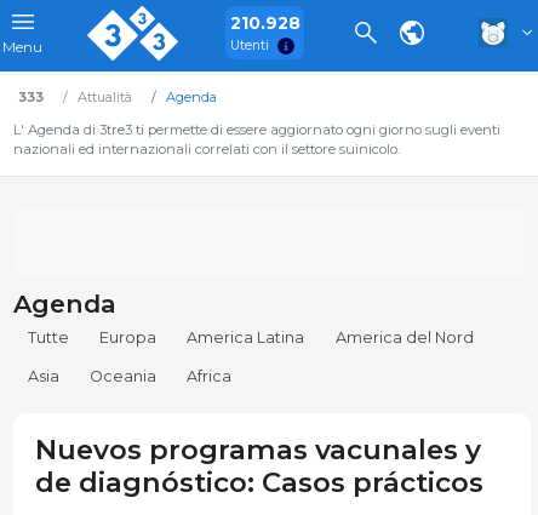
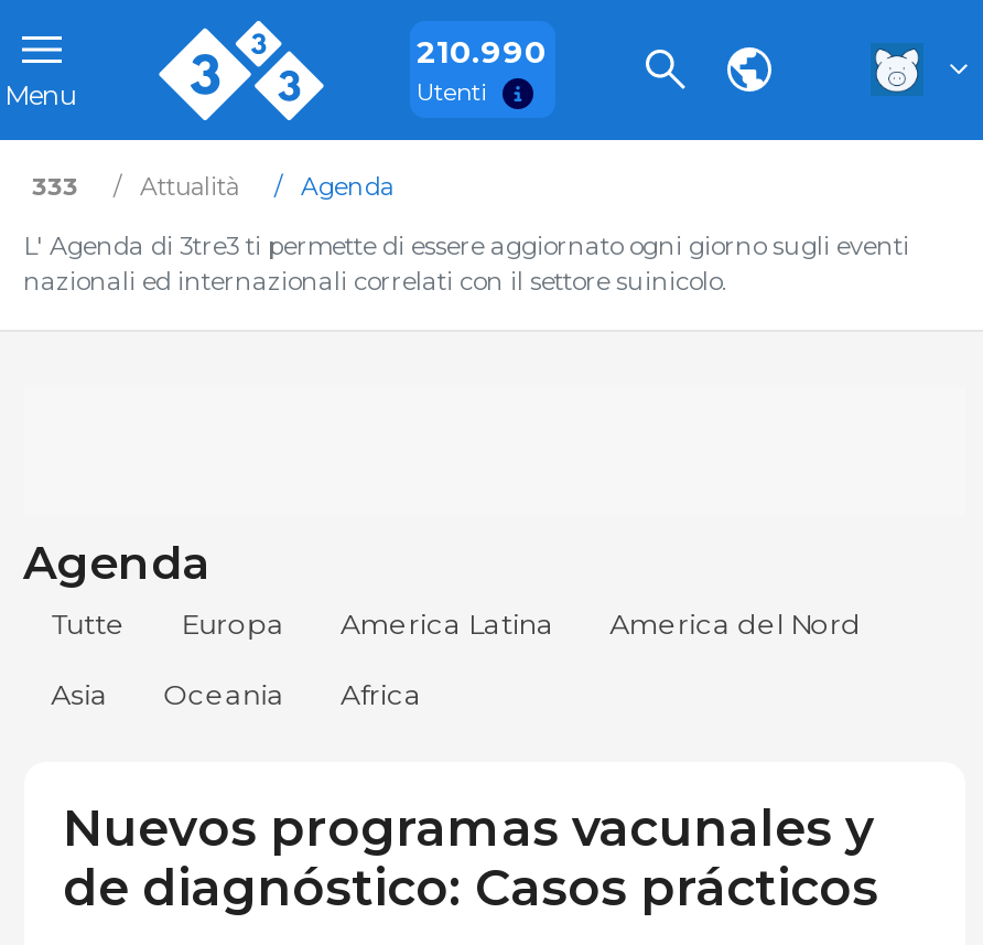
- 210.928
+ 210.990
